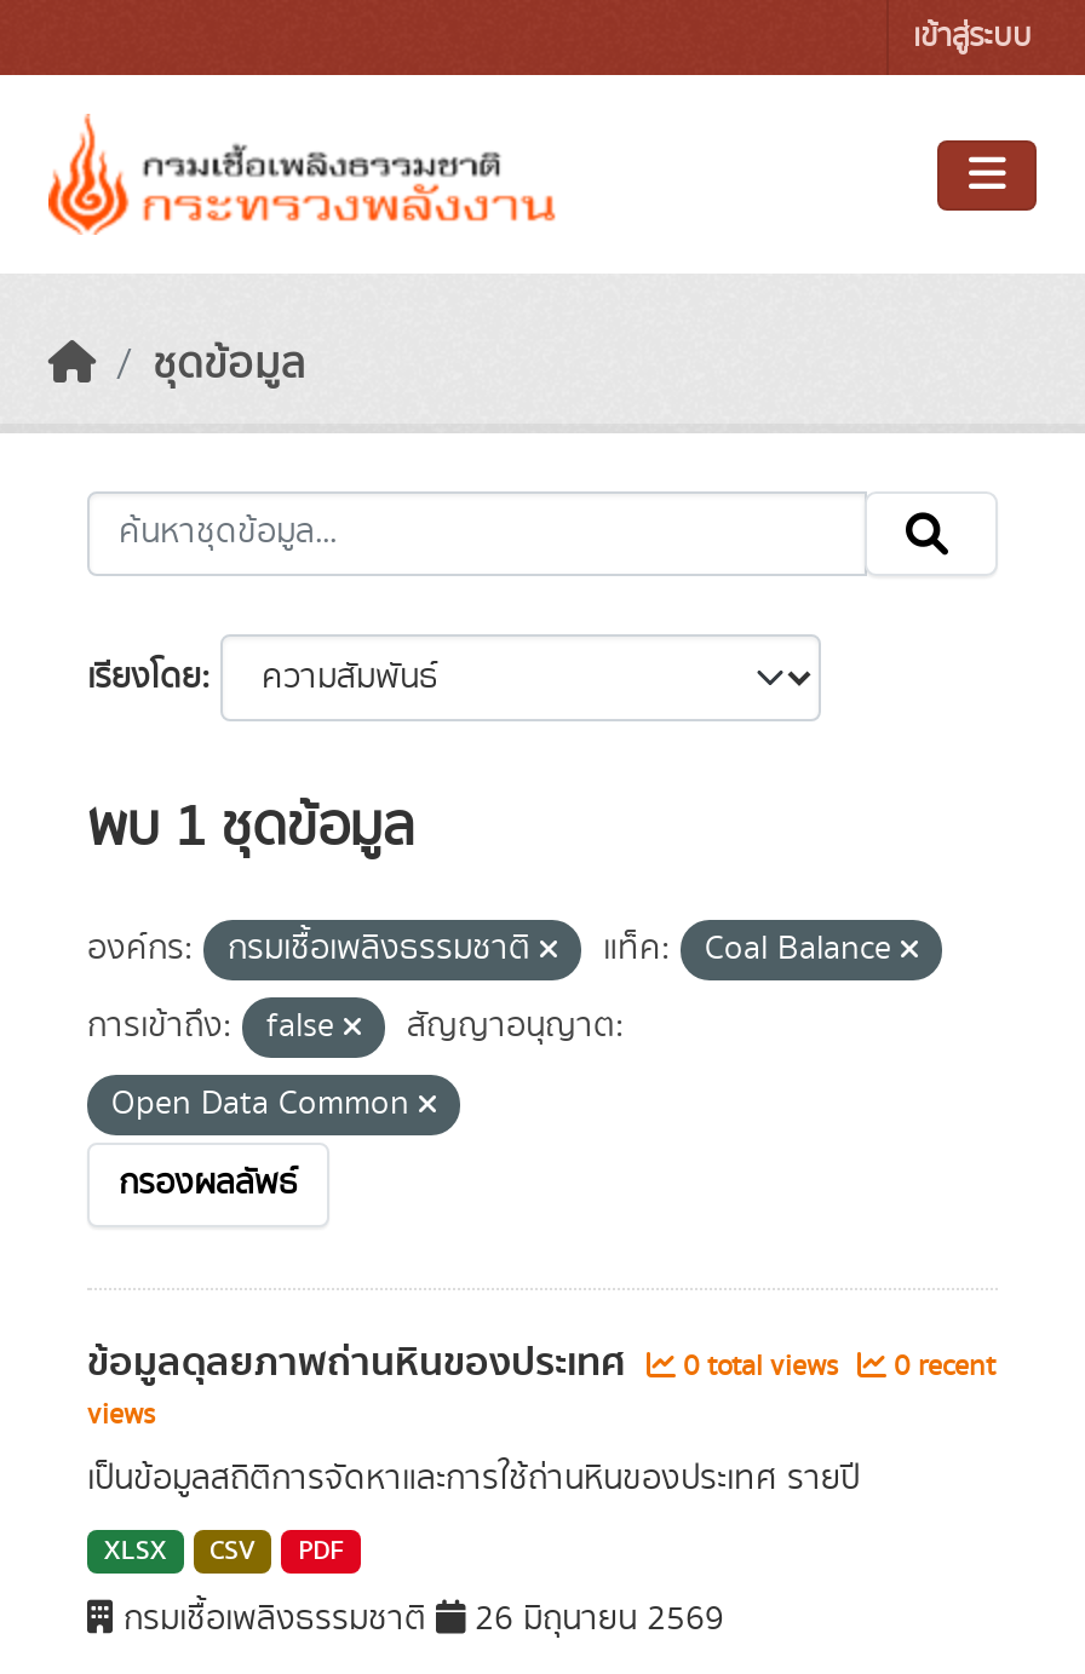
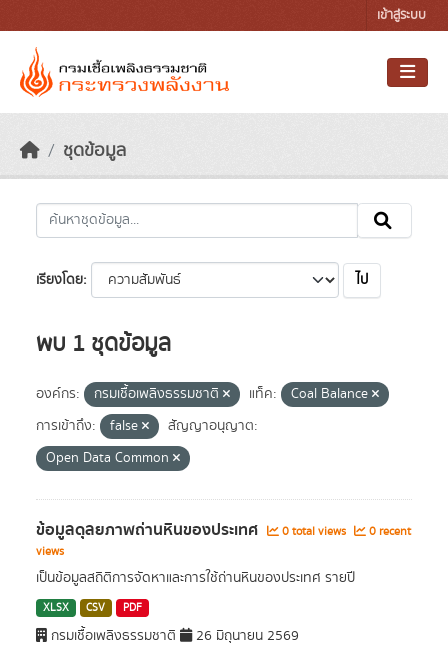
+ ไป

- กรองผลลัพธ์
